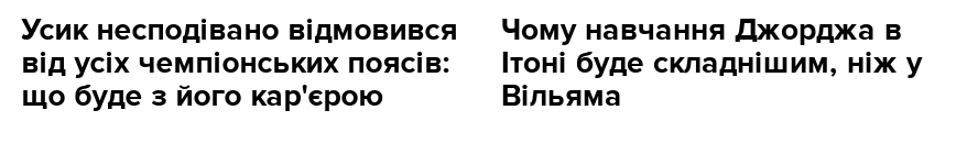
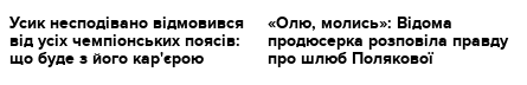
- Чому навчання Джорджа в
- Ітоні буде складнішим, ніж у
- Вільяма
+ «Олю, молись»: Відома
+ продюсерка розповіла правду
+ про шлюб Полякової
